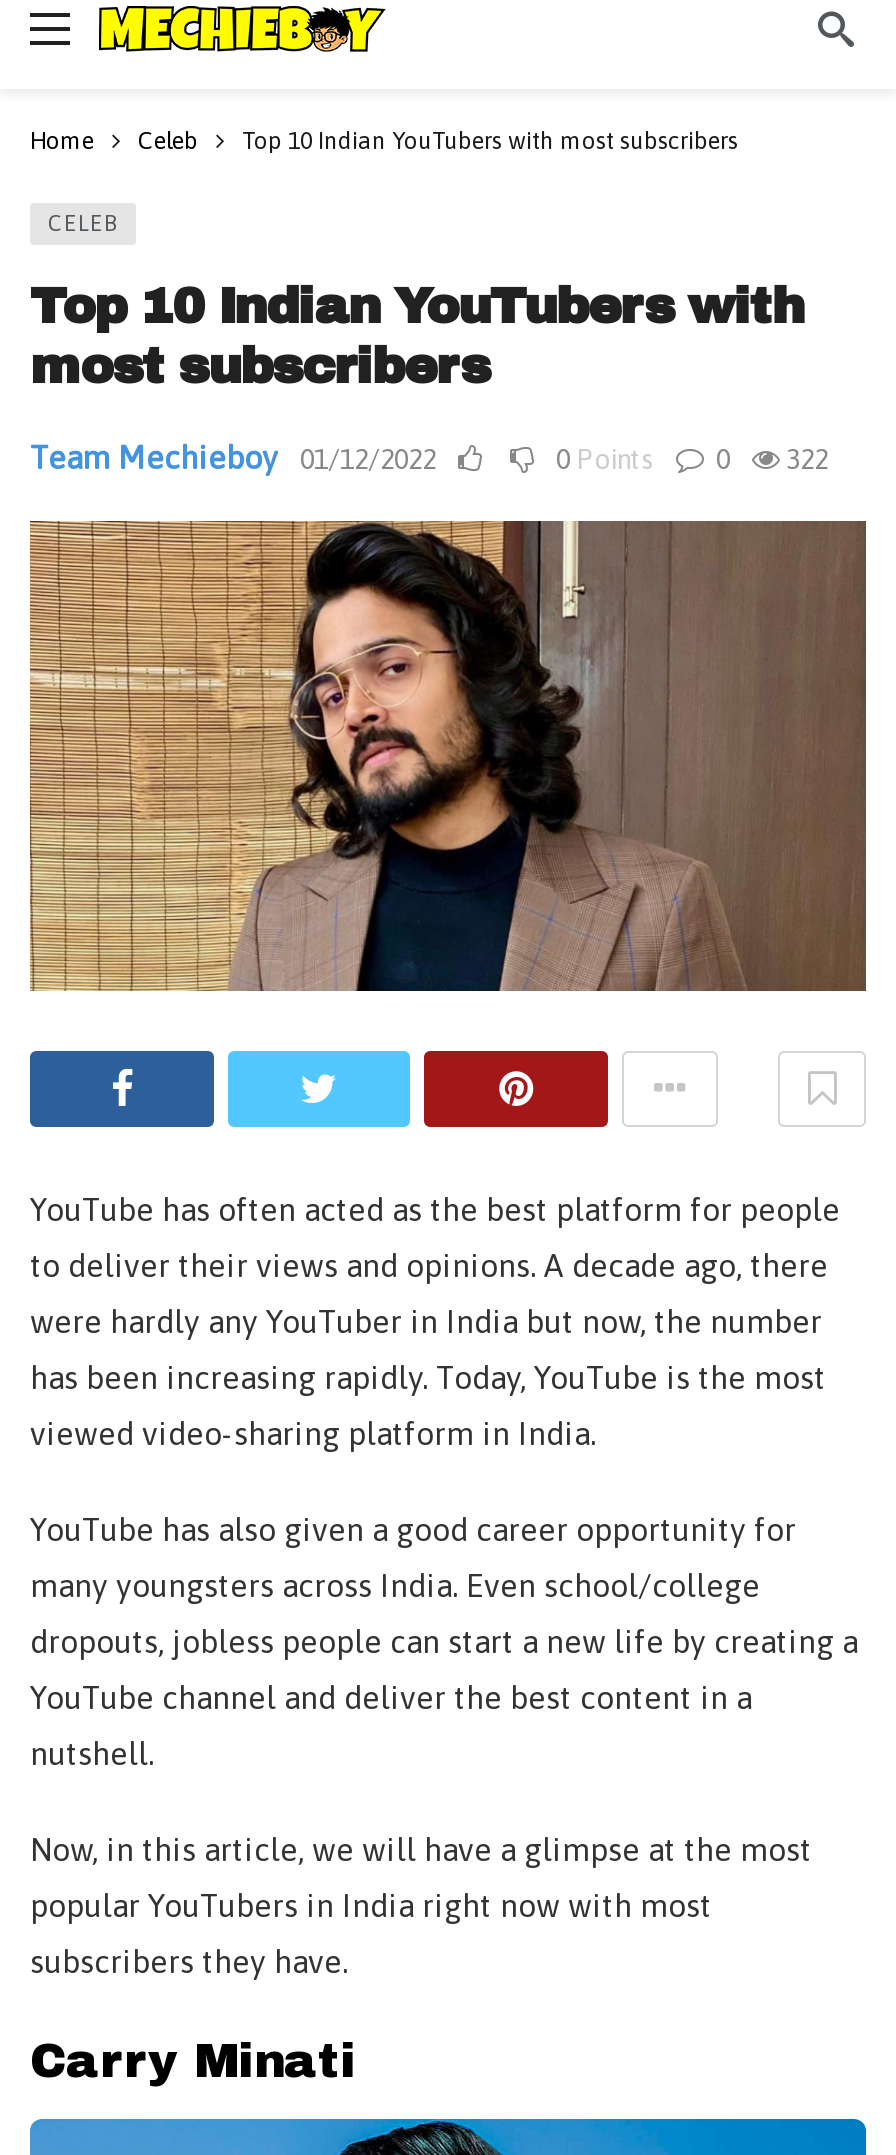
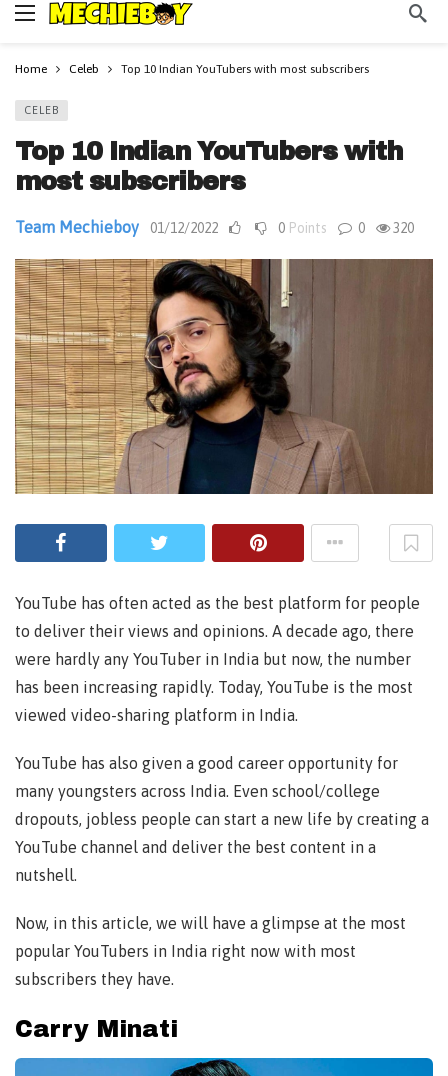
- 0 Points 0 322
+ 0 Points 0 320
